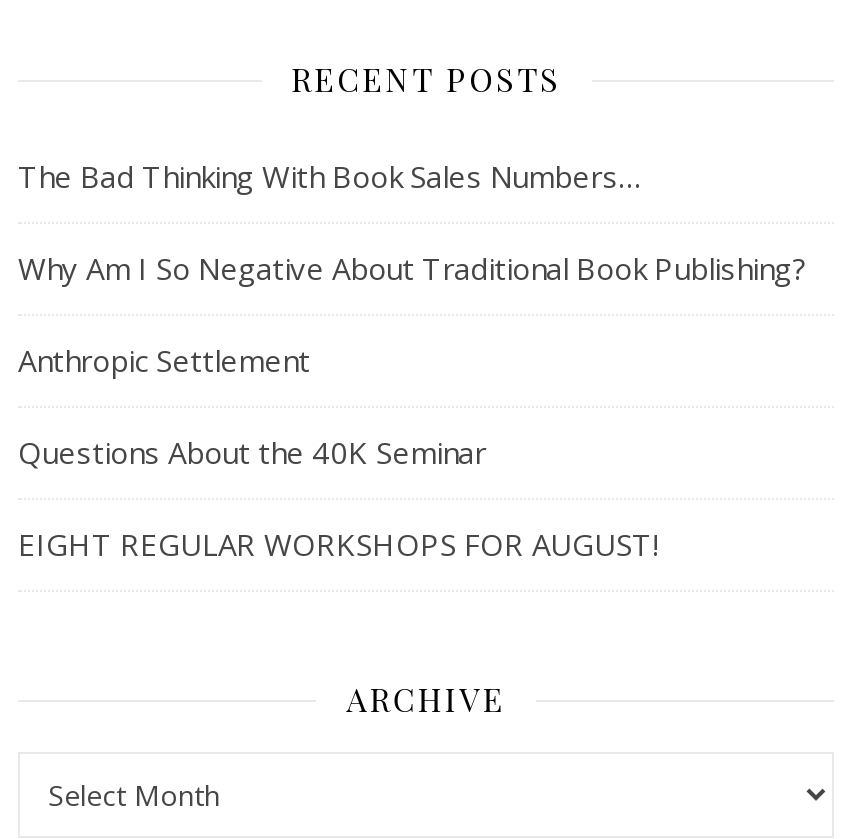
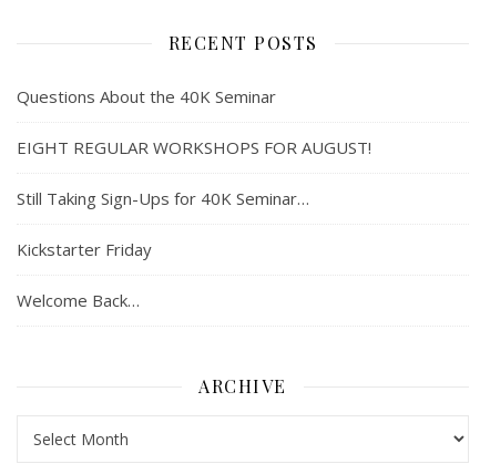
- The Bad Thinking With Book Sales Numbers…
- Why Am I So Negative About Traditional Book Publishing?
- Anthropic Settlement

moved up: Questions About the 40K Seminar | EIGHT REGULAR WORKSHOPS FOR AUGUST!

+ Still Taking Sign-Ups for 40K Seminar…
+ Kickstarter Friday
+ Welcome Back…
